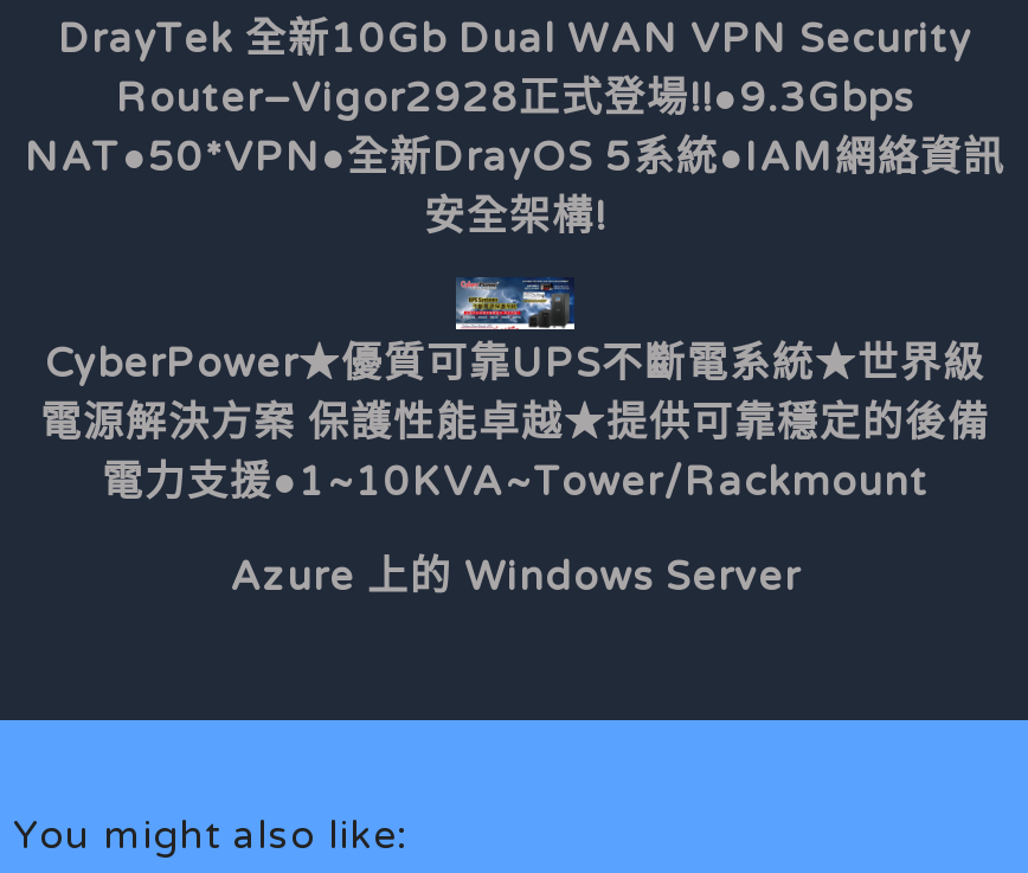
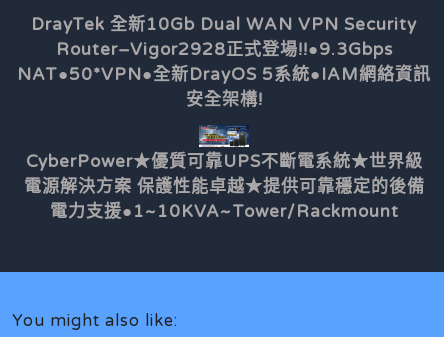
- Azure 上的 Windows Server
